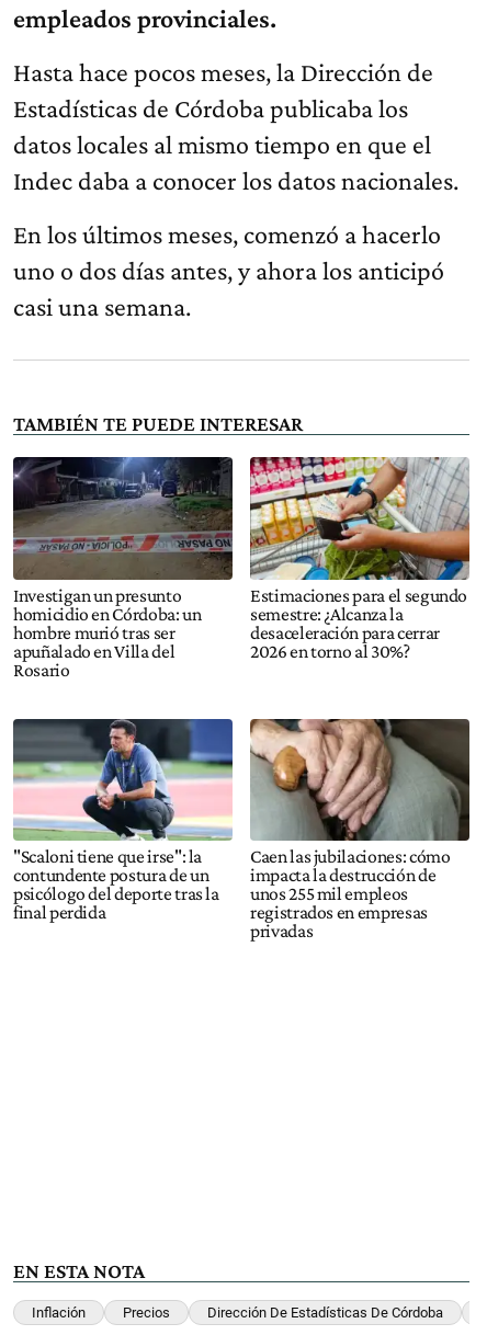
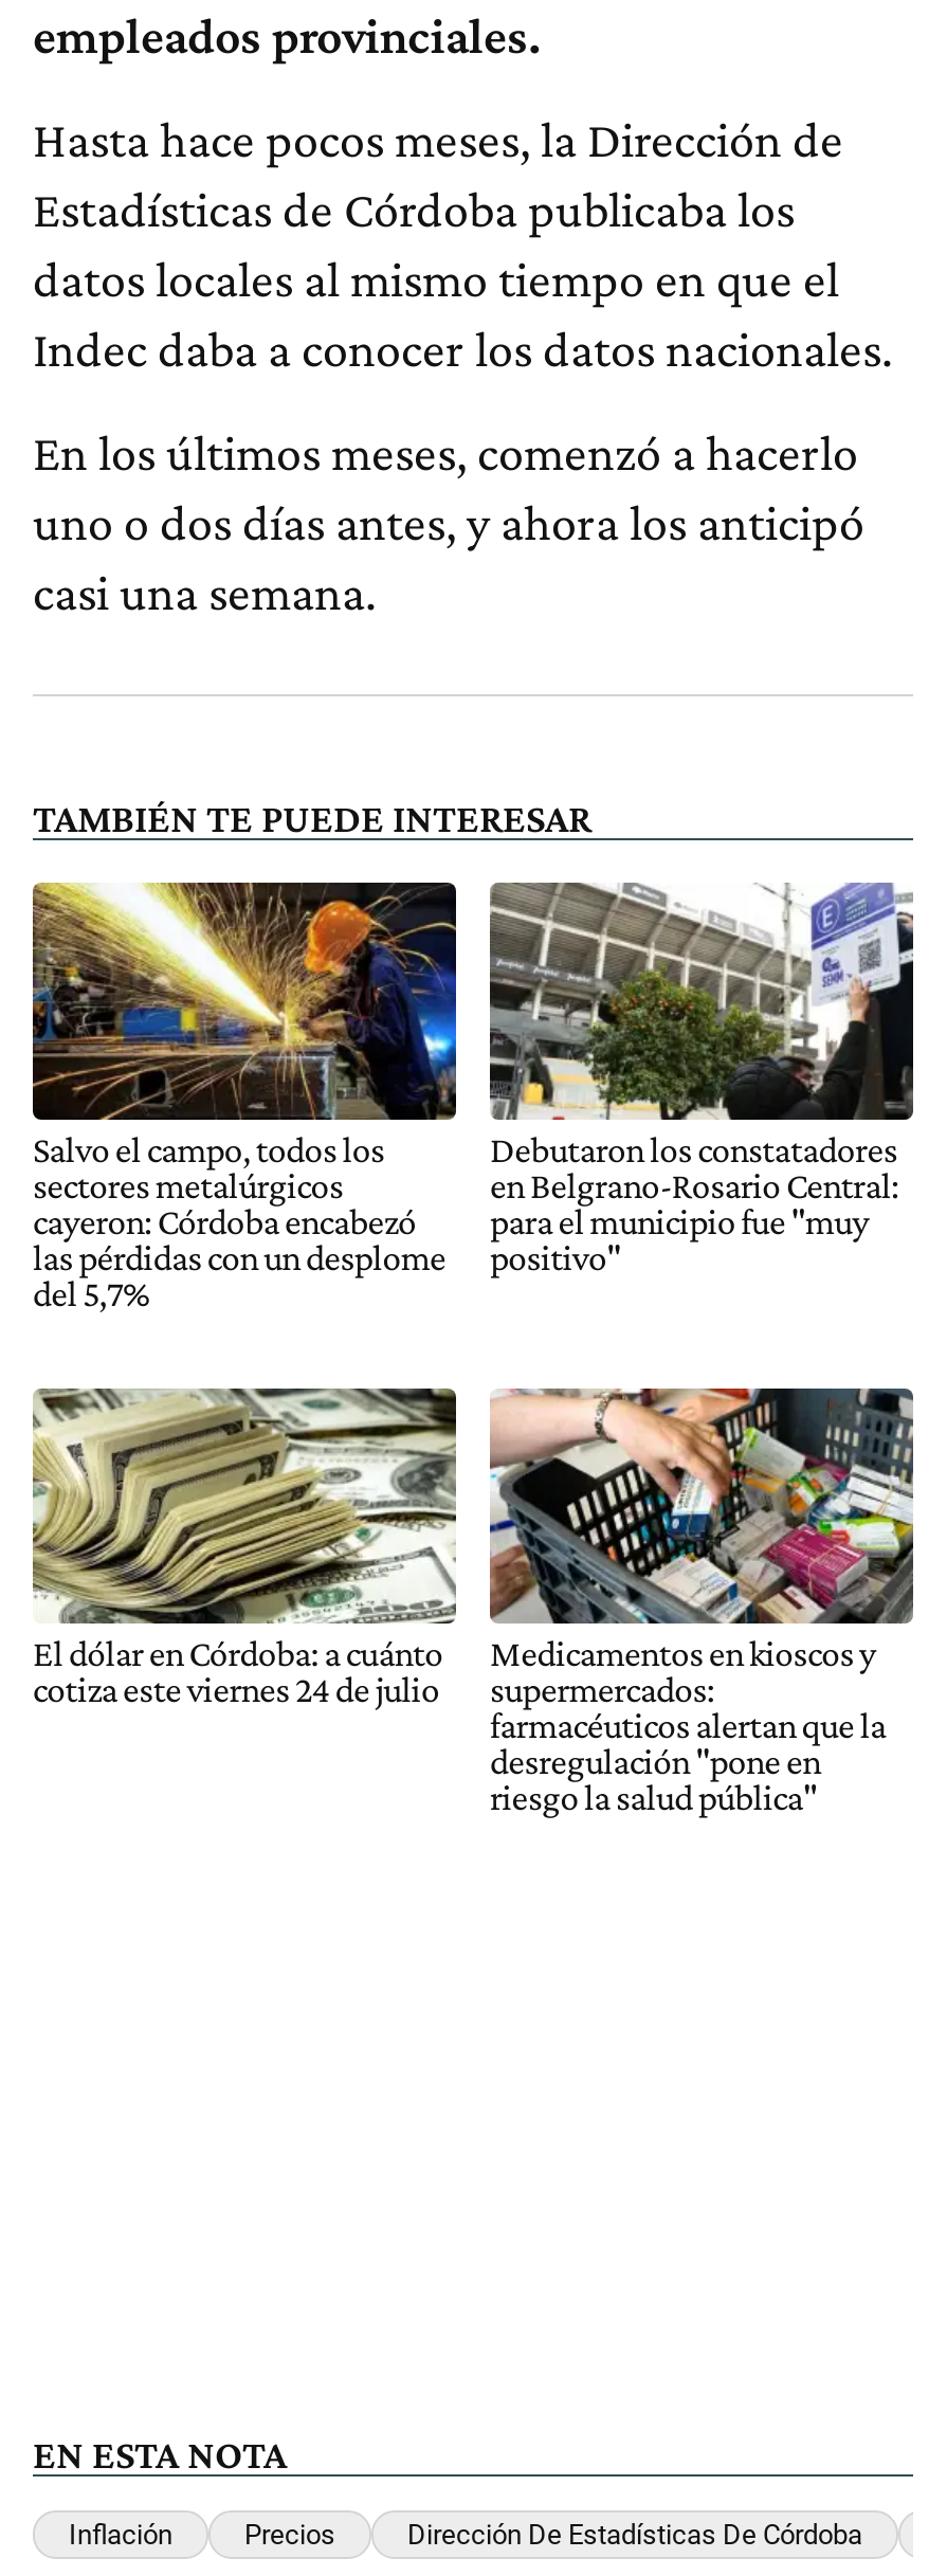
- [image]
- Investigan un presunto
- homicidio en Córdoba: un
- hombre murió tras ser
- apuñalado en Villa del
- Rosario
+ [image]
+ Salvo el campo, todos los
+ sectores metalúrgicos
+ cayeron: Córdoba encabezó
+ las pérdidas con un desplome
+ del 5,7%

- [image]
- Estimaciones para el segundo
- semestre: ¿Alcanza la
- desaceleración para cerrar
- 2026 en torno al 30%?
+ [image]
+ Debutaron los constatadores
+ en Belgrano-Rosario Central:
+ para el municipio fue "muy
+ positivo"

- [image]
- "Scaloni tiene que irse": la
- contundente postura de un
- psicólogo del deporte tras la
- final perdida
+ [image]
+ El dólar en Córdoba: a cuánto
+ cotiza este viernes 24 de julio

- [image]
- Caen las jubilaciones: cómo
- impacta la destrucción de
- unos 255 mil empleos
- registrados en empresas
- privadas
+ [image]
+ Medicamentos en kioscos y
+ supermercados:
+ farmacéuticos alertan que la
+ desregulación "pone en
+ riesgo la salud pública"
